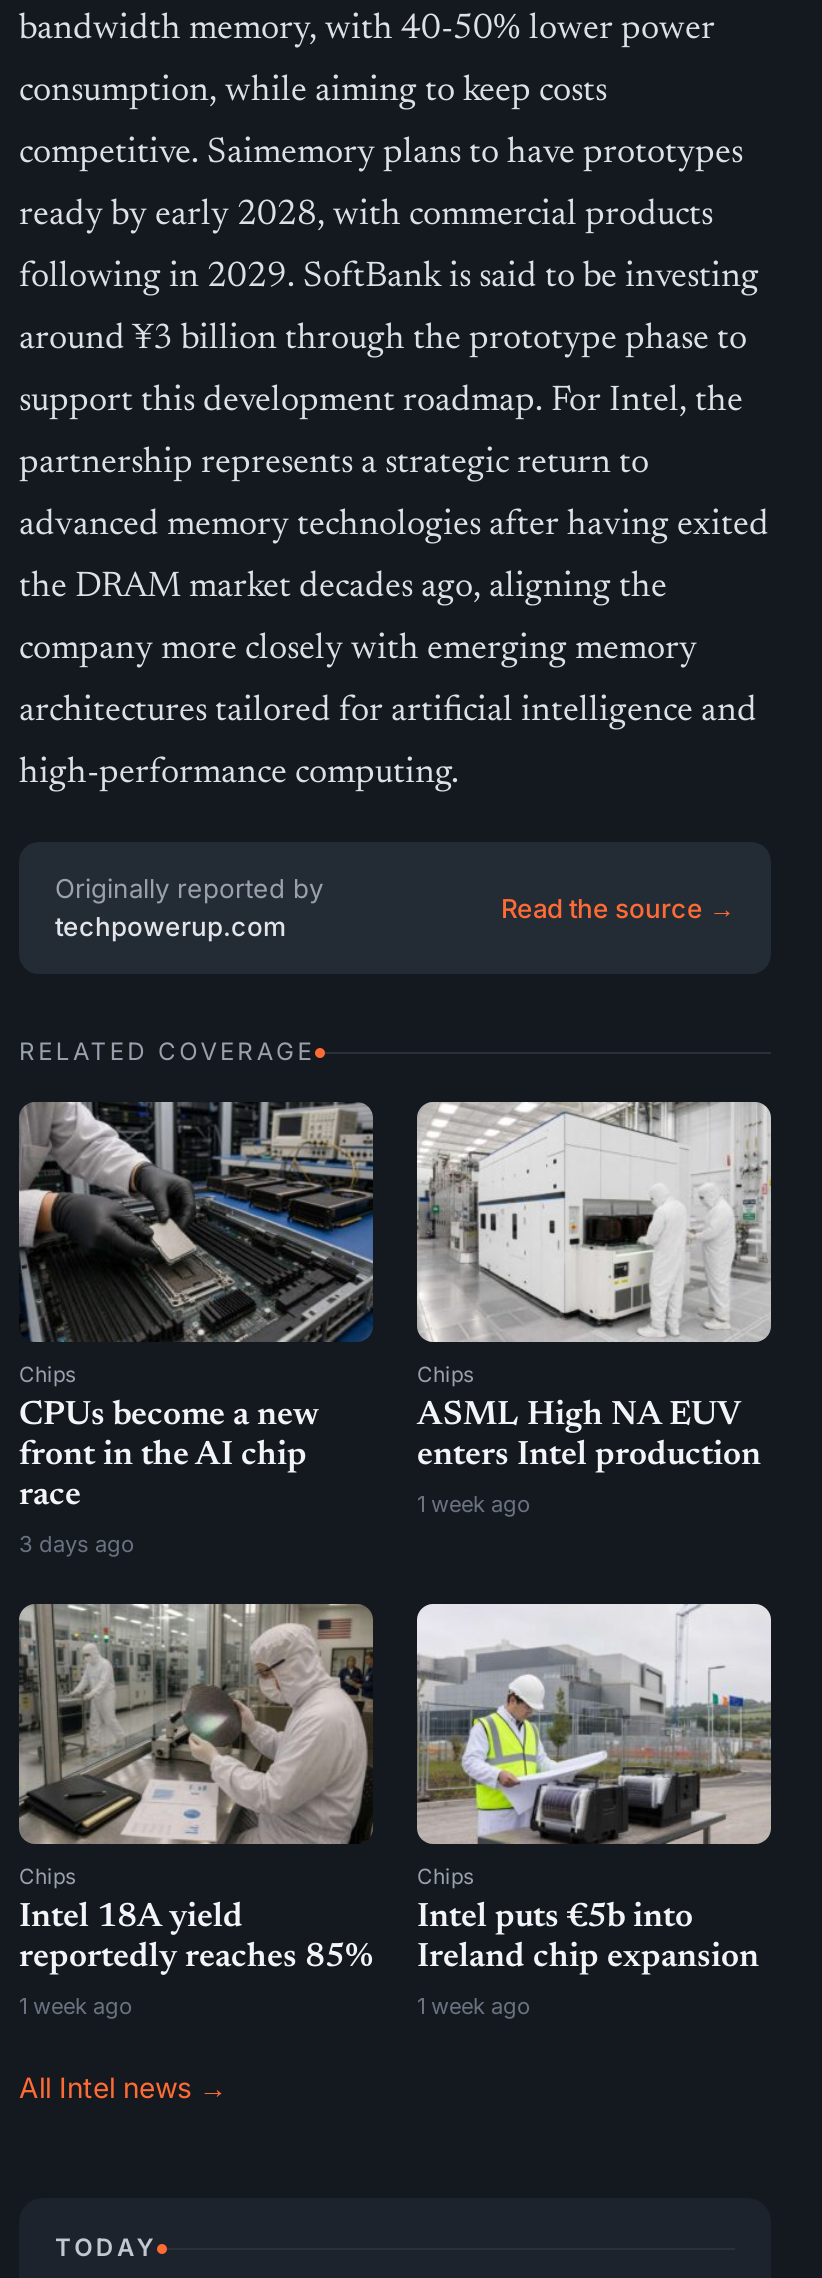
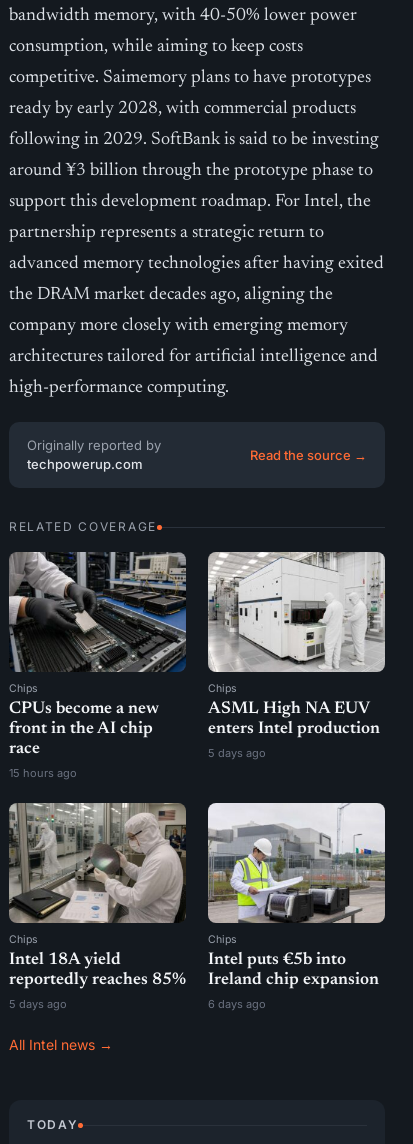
- 1 week ago
+ 5 days ago

- 3 days ago
+ 15 hours ago

- 1 week ago
+ 5 days ago

- 1 week ago
+ 6 days ago
